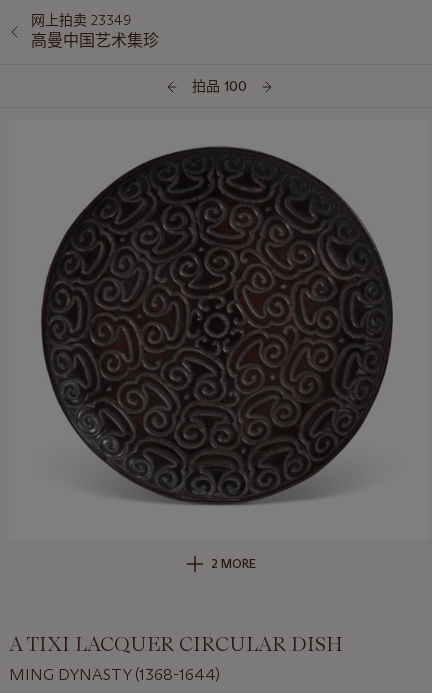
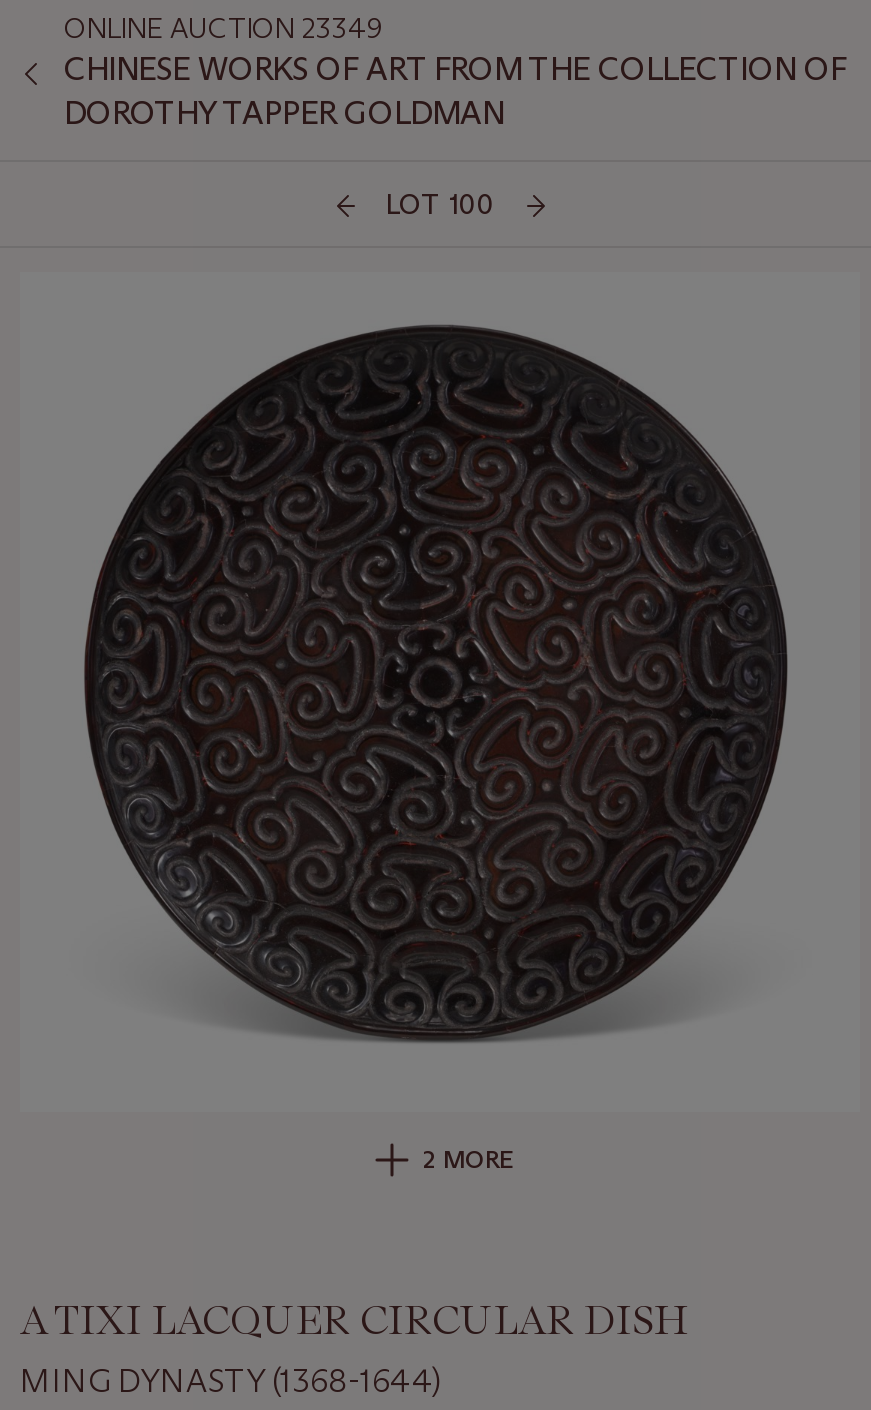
- 网上拍卖 23349
- 高曼中国艺术集珍
+ ONLINE AUCTION 23349
+ CHINESE WORKS OF ART FROM THE COLLECTION OF
+ DOROTHY TAPPER GOLDMAN

- 拍品 100
+ LOT 100
